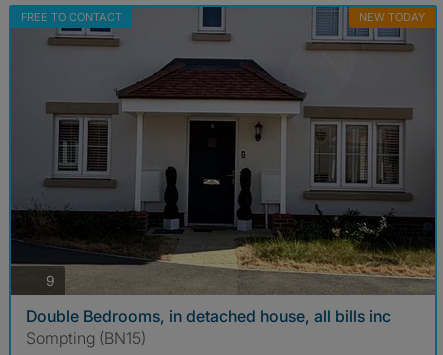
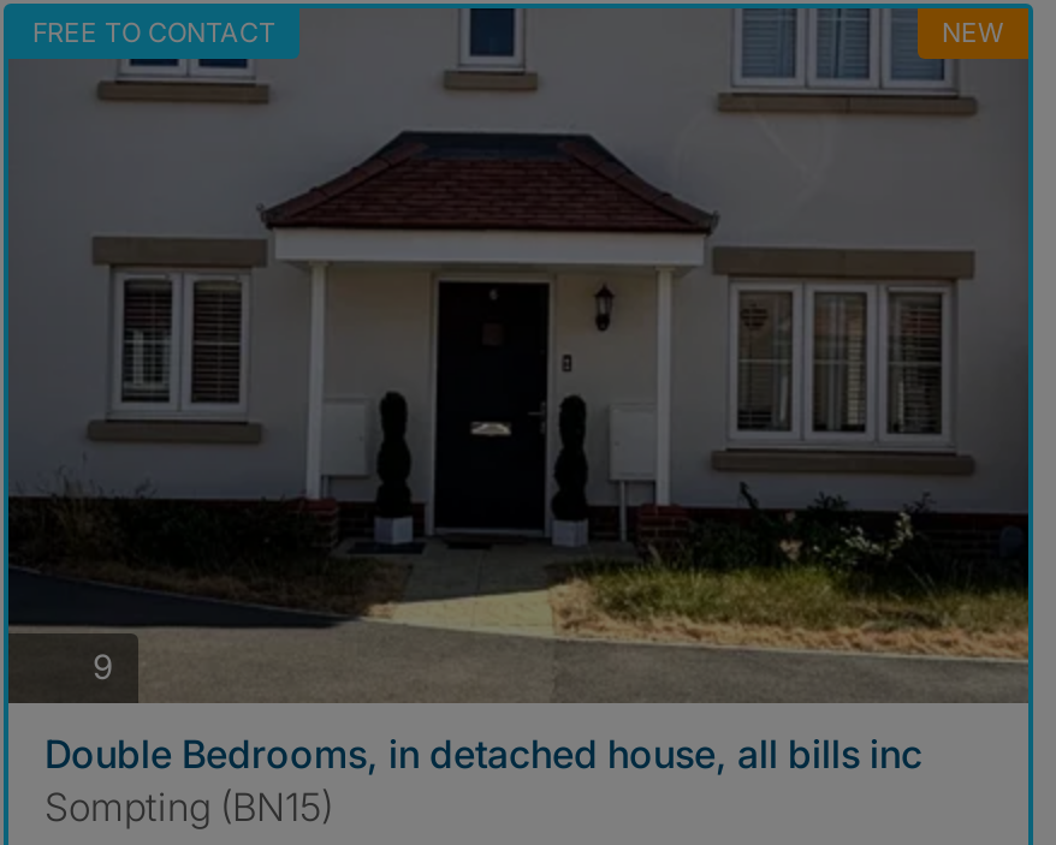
- NEW TODAY
+ NEW
